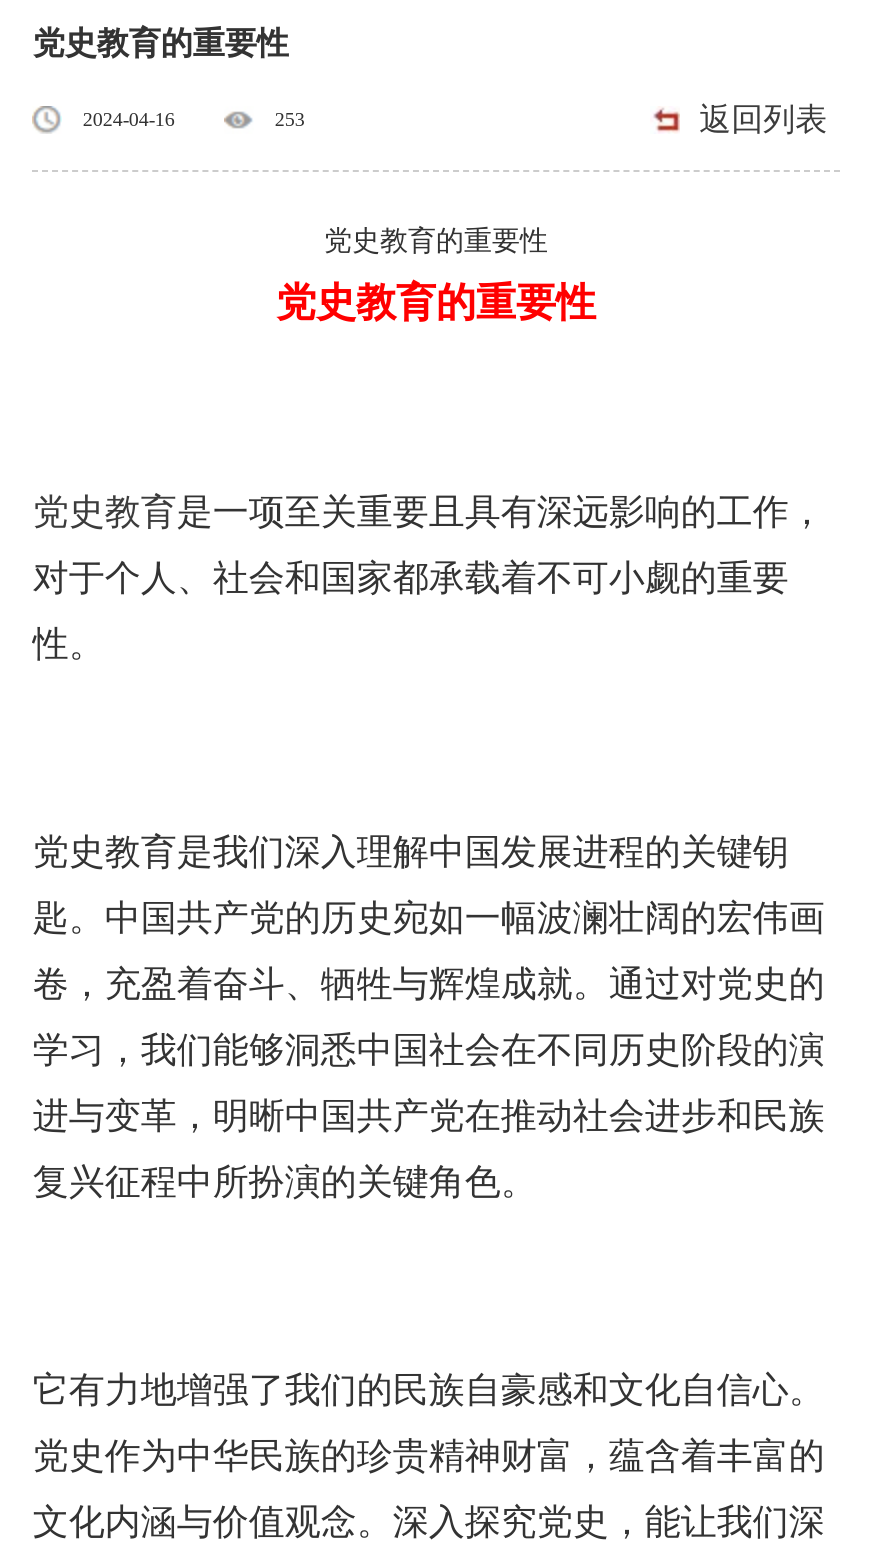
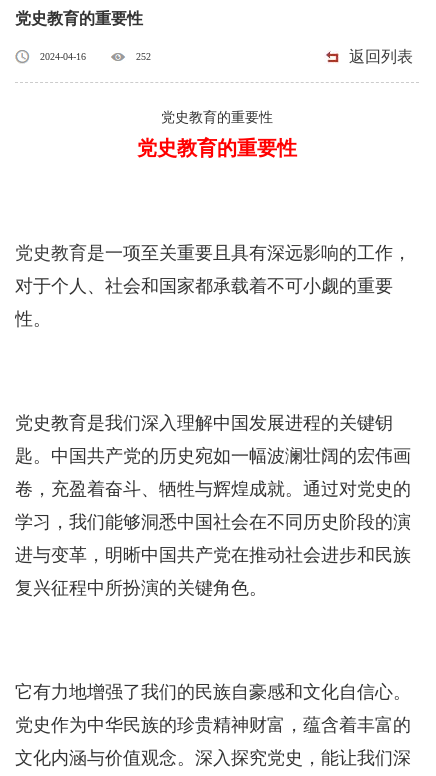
- 253
+ 252
